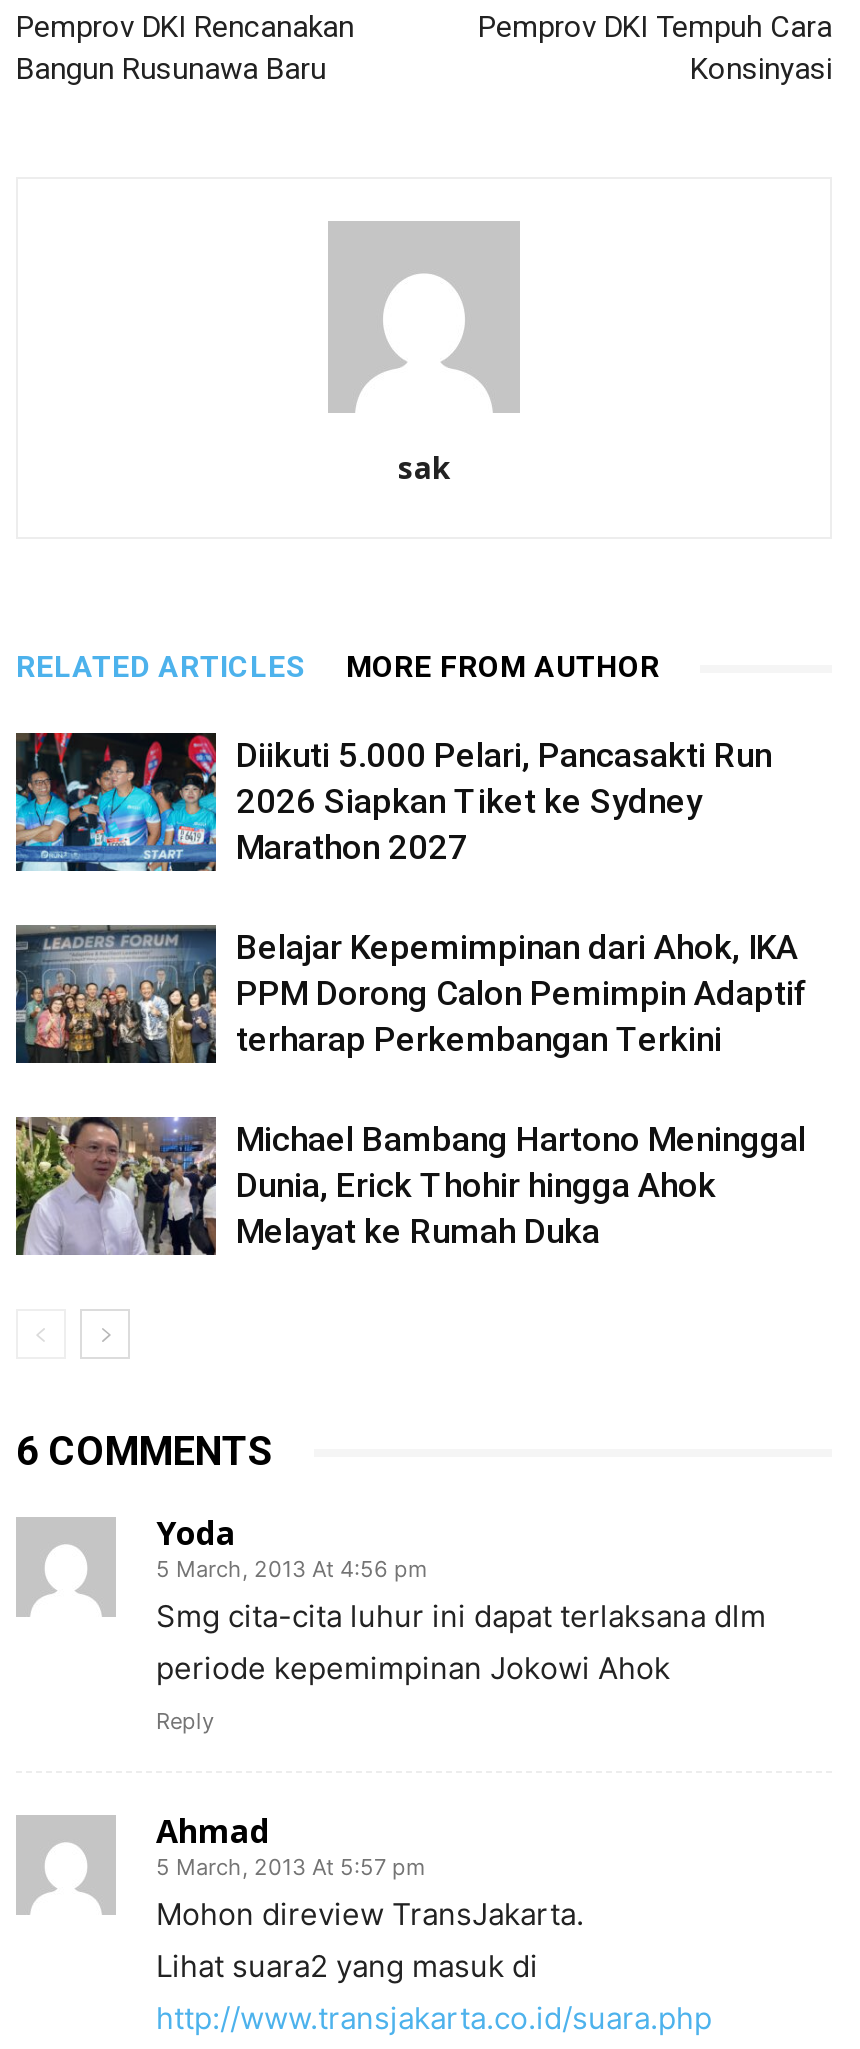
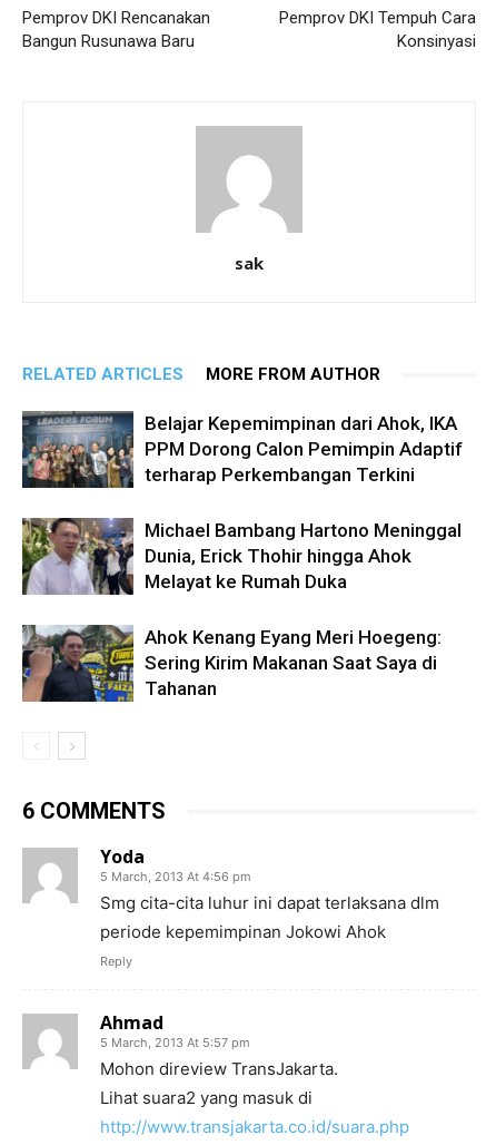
- [image]
- Diikuti 5.000 Pelari, Pancasakti Run
- 2026 Siapkan Tiket ke Sydney
- Marathon 2027

moved up: [image] | Belajar Kepemimpinan dari Ahok, IKA | PPM Dorong Calon Pemimpin Adaptif | terharap Perkembangan Terkini | Michael Bambang Hartono Meninggal | Dunia, Erick Thohir hingga Ahok | Melayat ke Rumah Duka

+ [image]
+ Ahok Kenang Eyang Meri Hoegeng:
+ Sering Kirim Makanan Saat Saya di
+ Tahanan
